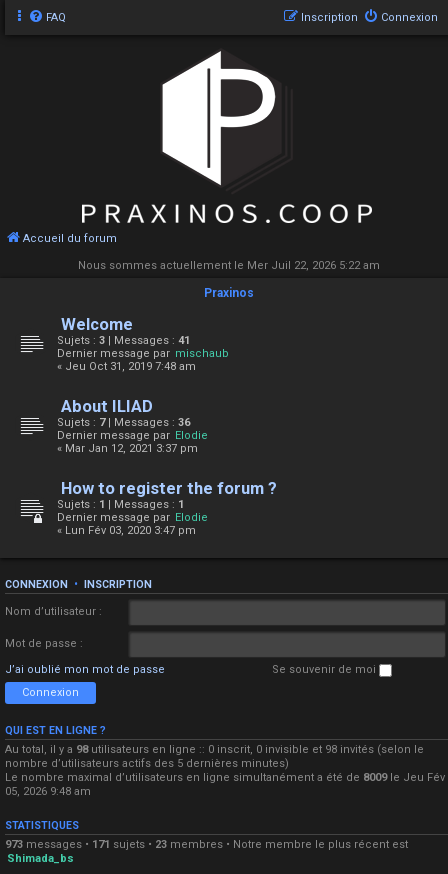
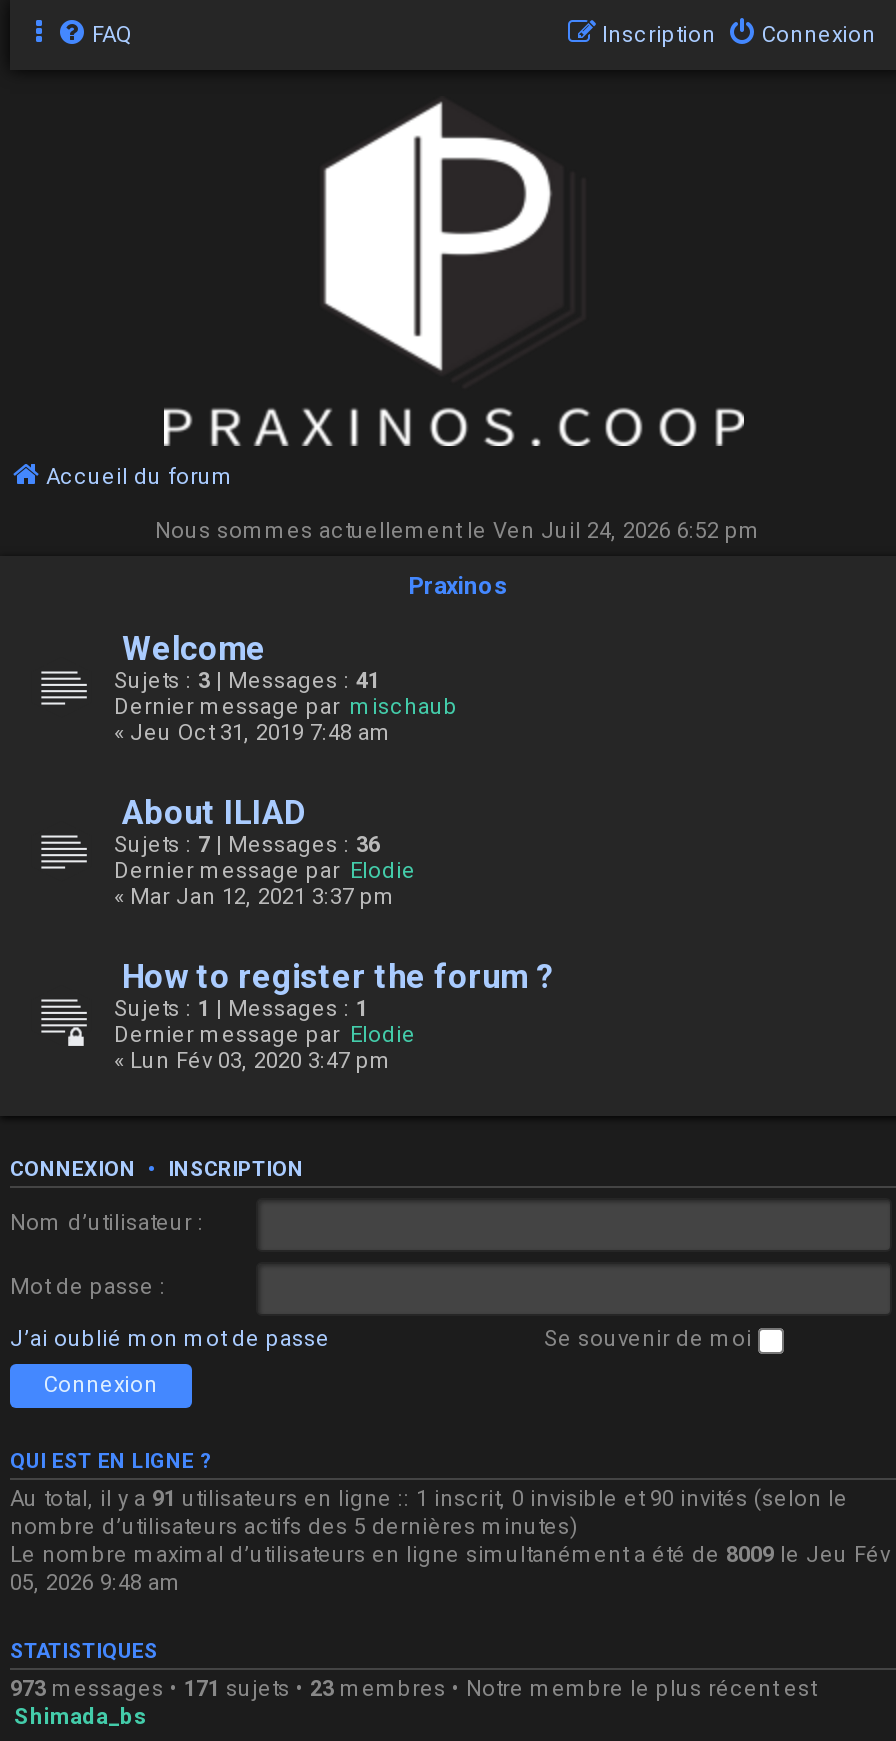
- Nous sommes actuellement le Mer Juil 22, 2026 5:22 am
+ Nous sommes actuellement le Ven Juil 24, 2026 6:52 pm

- Au total, il y a 98 utilisateurs en ligne :: 0 inscrit, 0 invisible et 98 invités (selon le
+ Au total, il y a 91 utilisateurs en ligne :: 1 inscrit, 0 invisible et 90 invités (selon le
